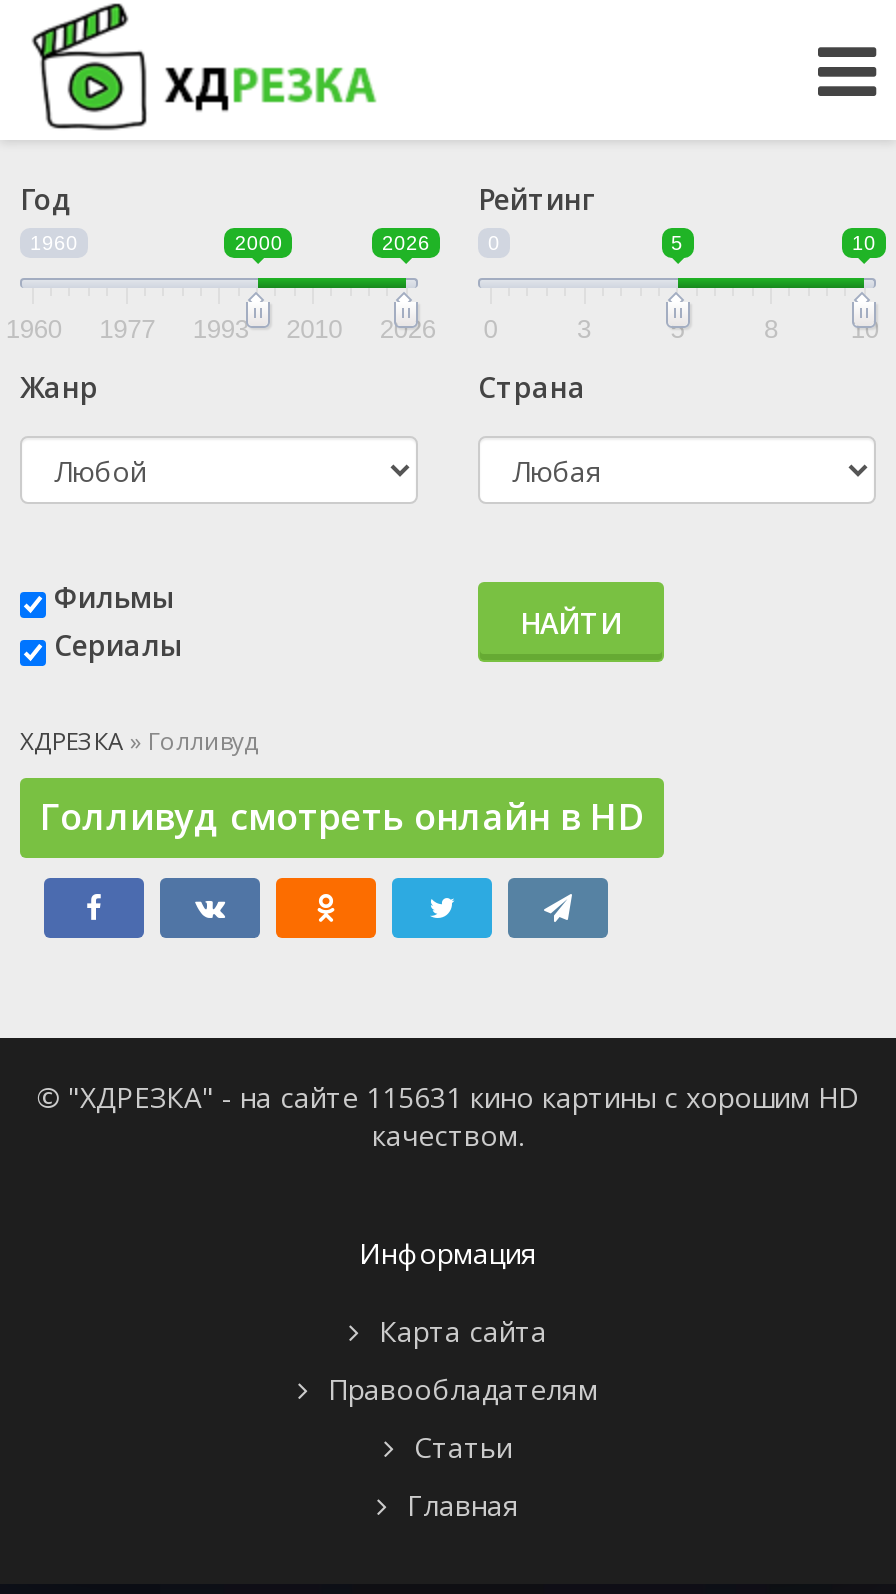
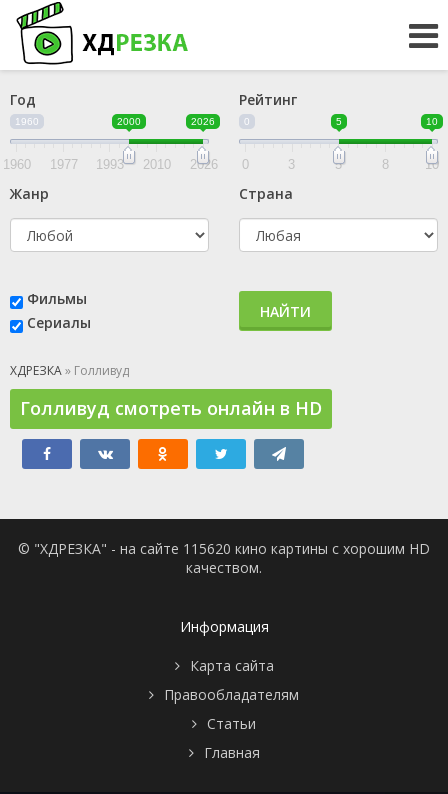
- © "ХДРЕЗКА" - на сайте 115631 кино картины с хорошим HD
+ © "ХДРЕЗКА" - на сайте 115620 кино картины с хорошим HD
